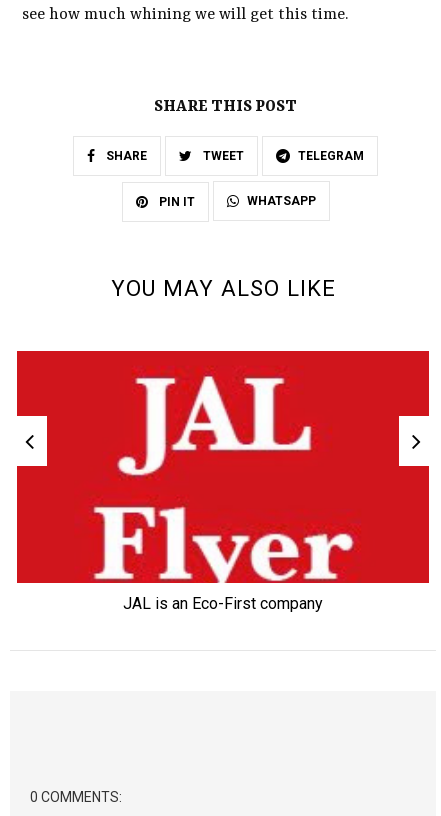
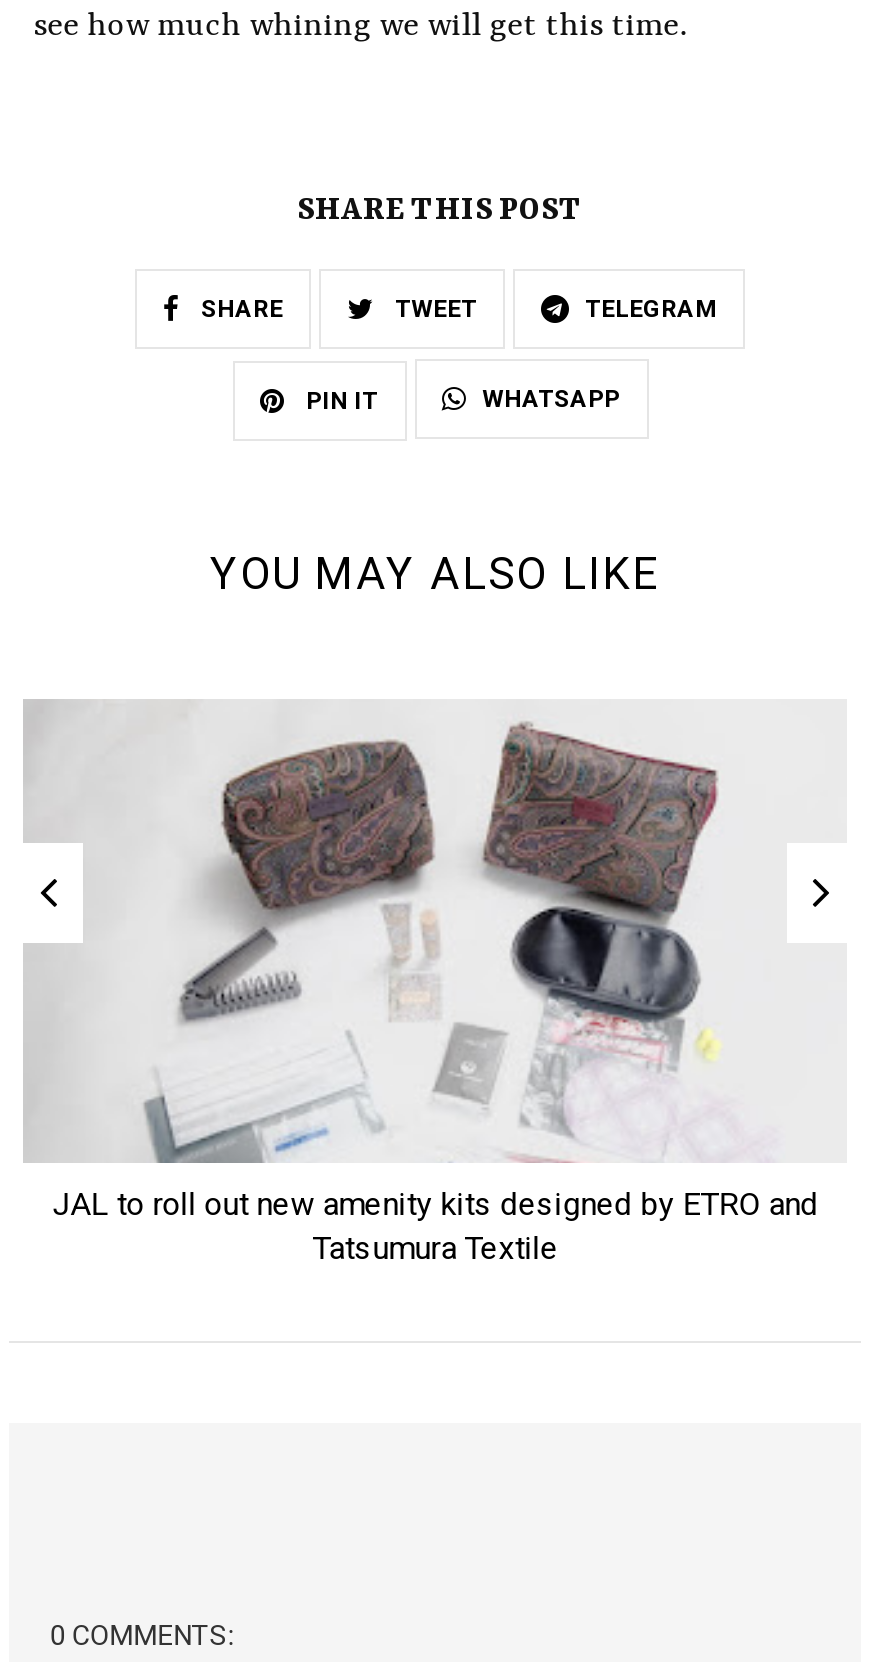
- [image]
- JAL is an Eco-First company
+ [image]
+ JAL to roll out new amenity kits designed by ETRO and
+ Tatsumura Textile
